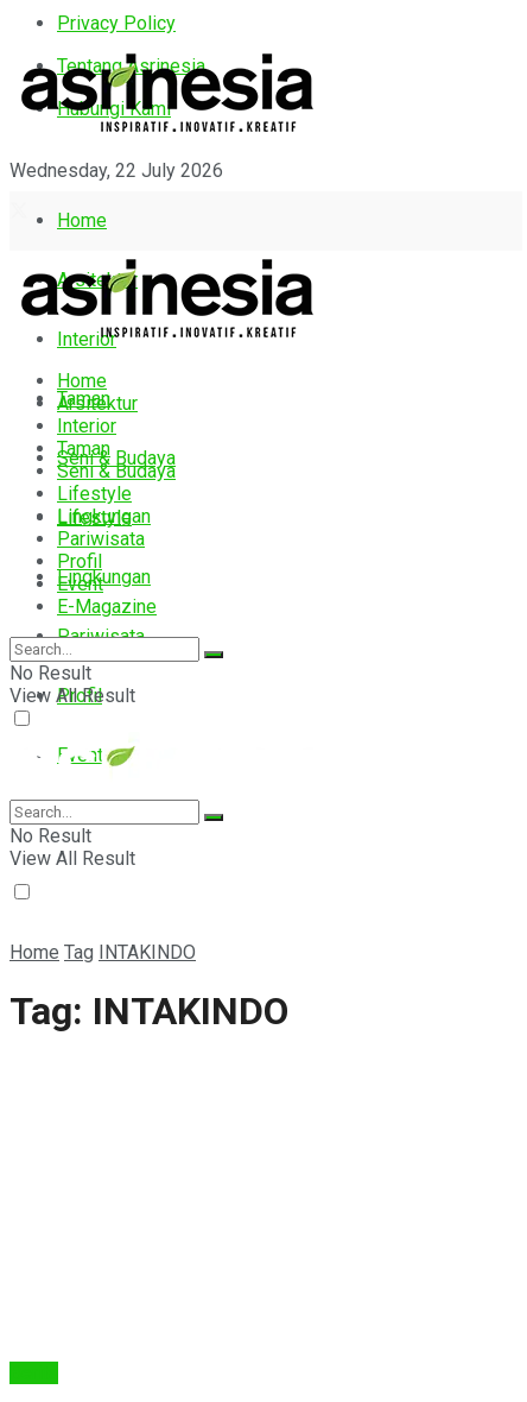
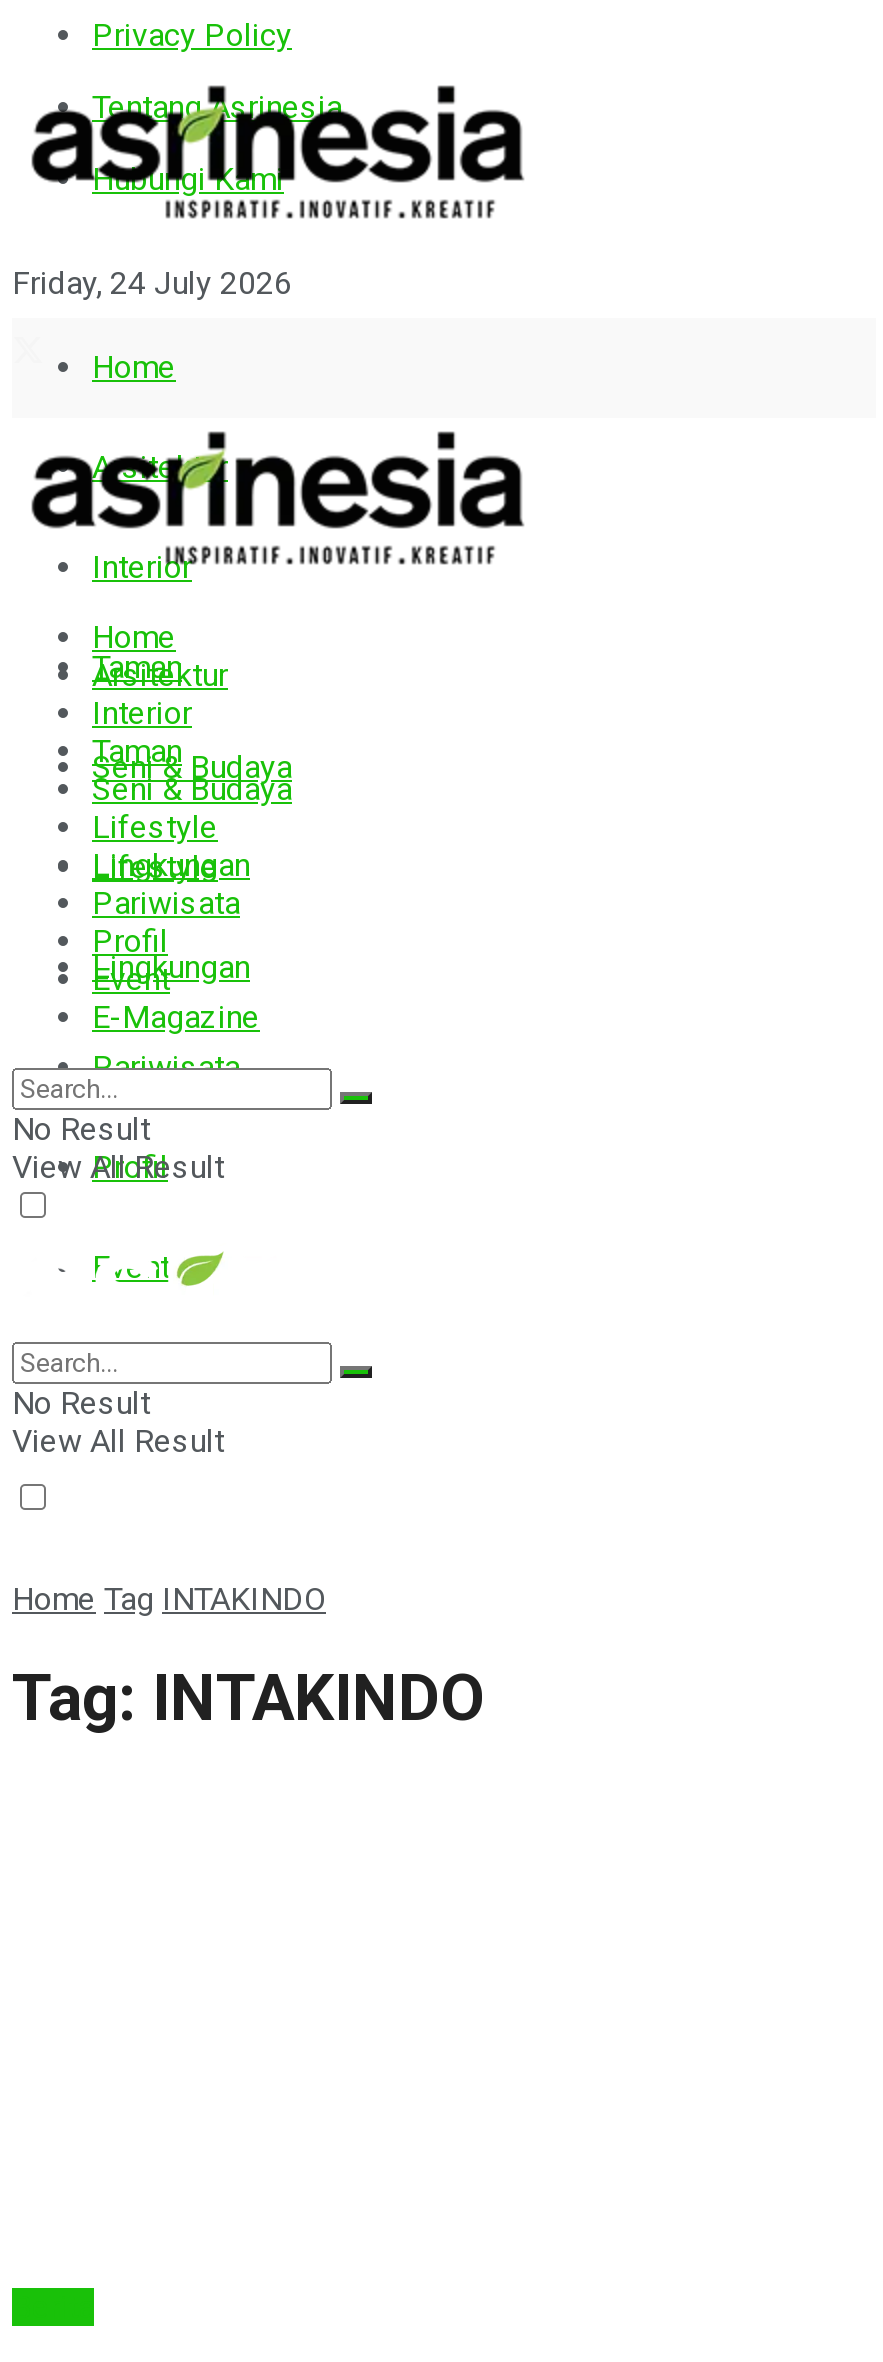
- Wednesday, 22 July 2026
+ Friday, 24 July 2026
